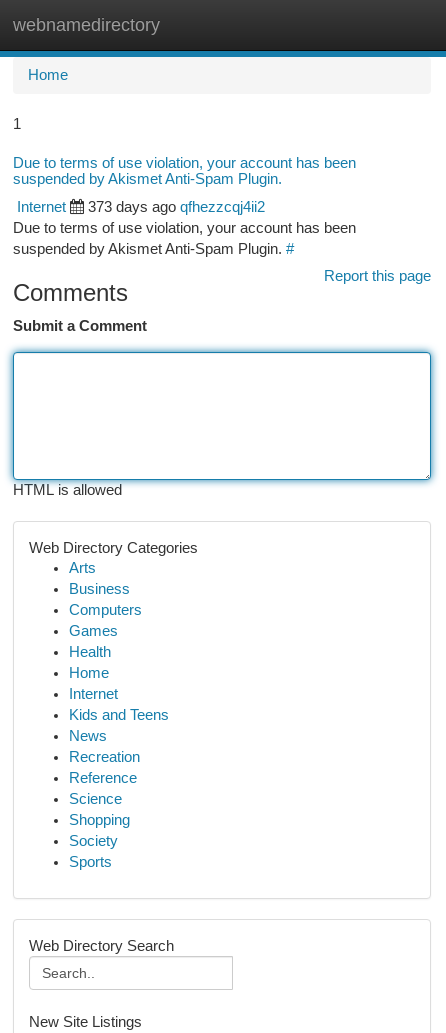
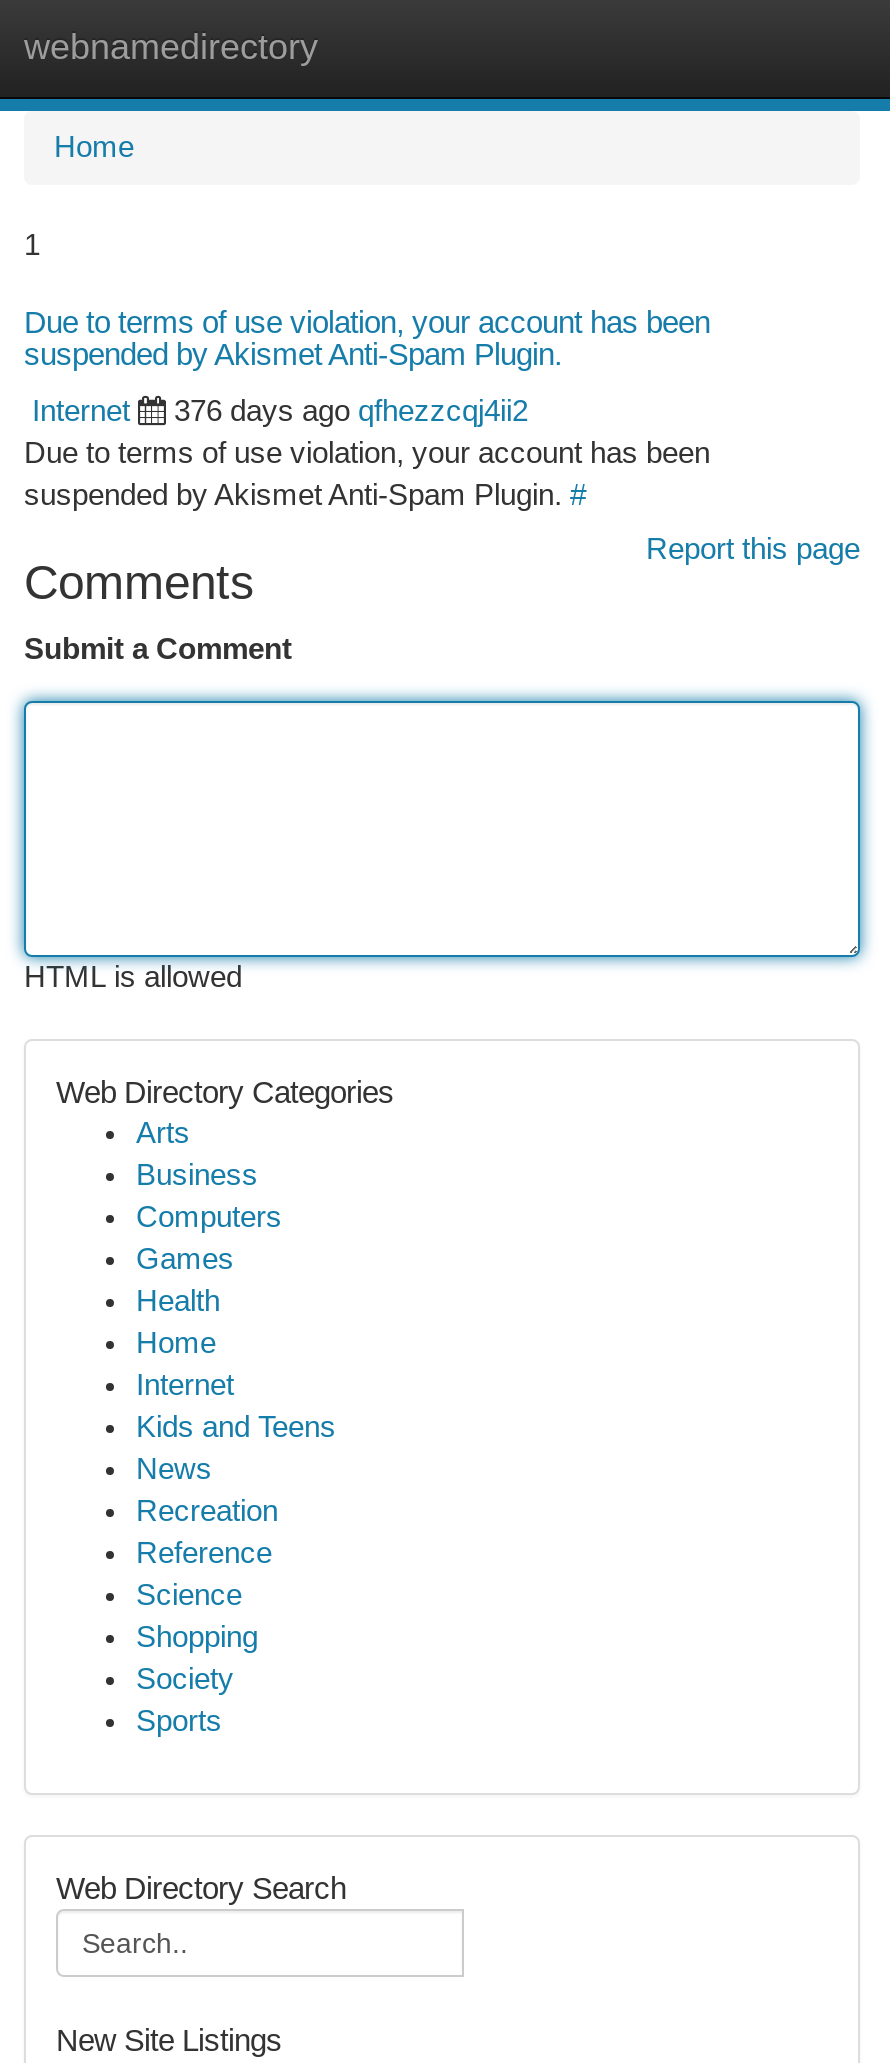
- 373 days ago qfhezzcqj4ii2
+ 376 days ago qfhezzcqj4ii2
